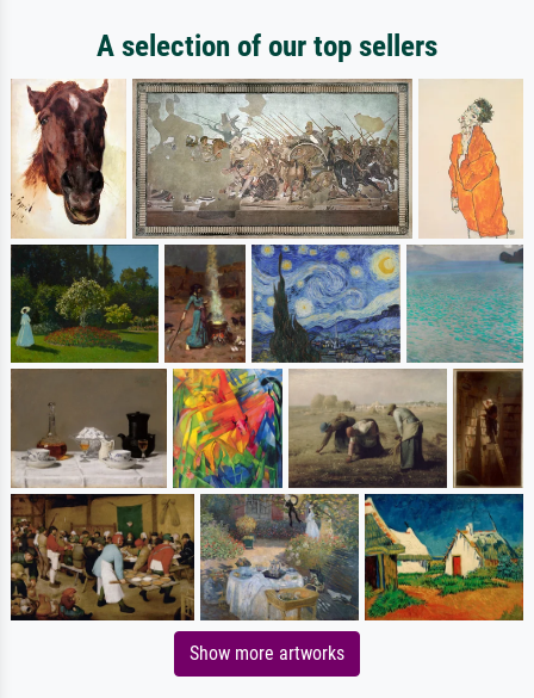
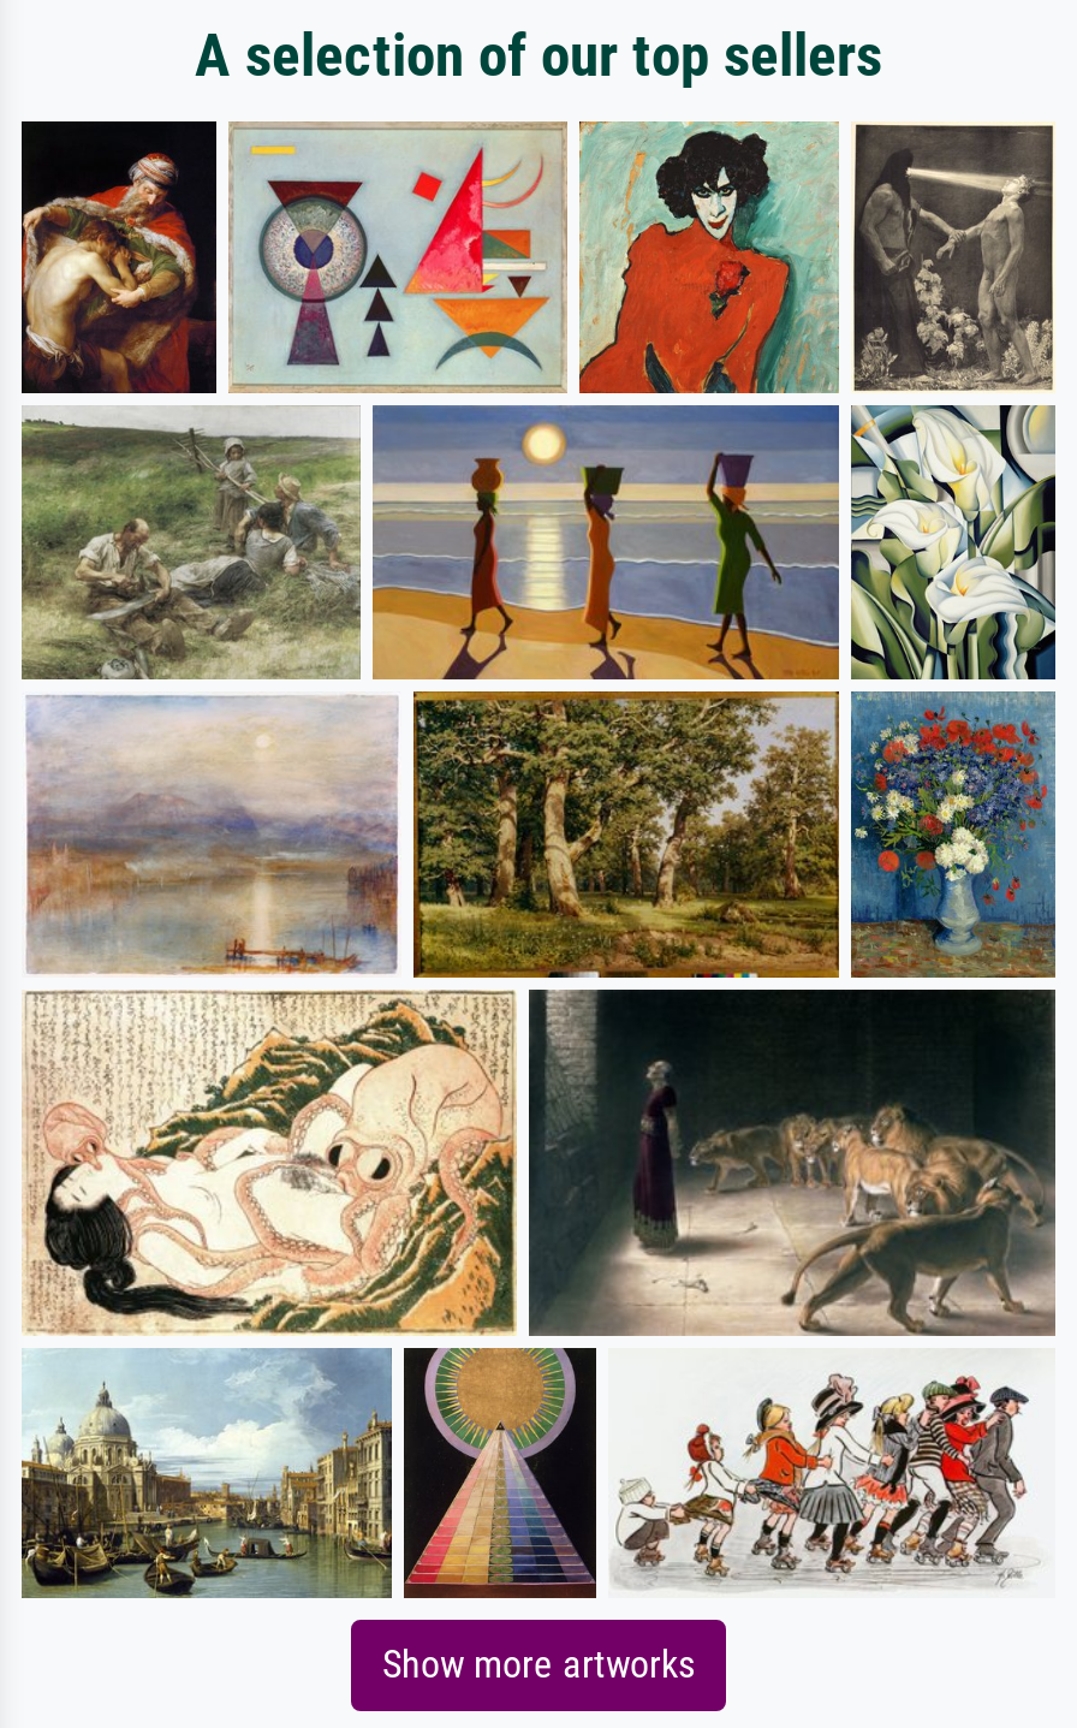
- [image]
+ [image]
